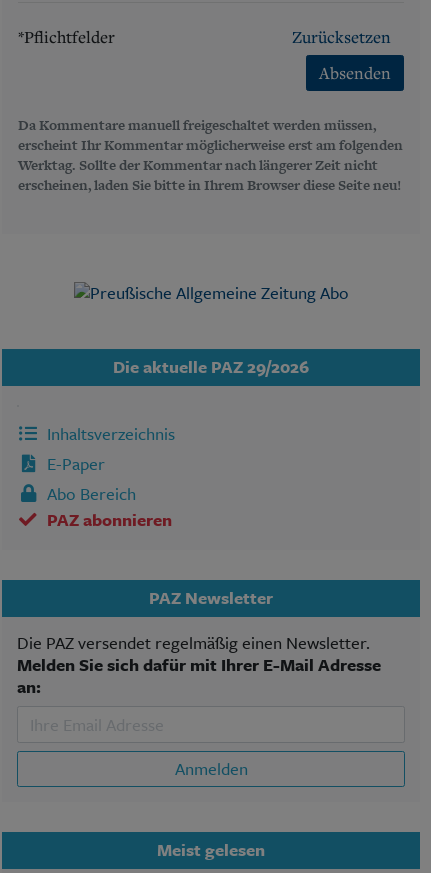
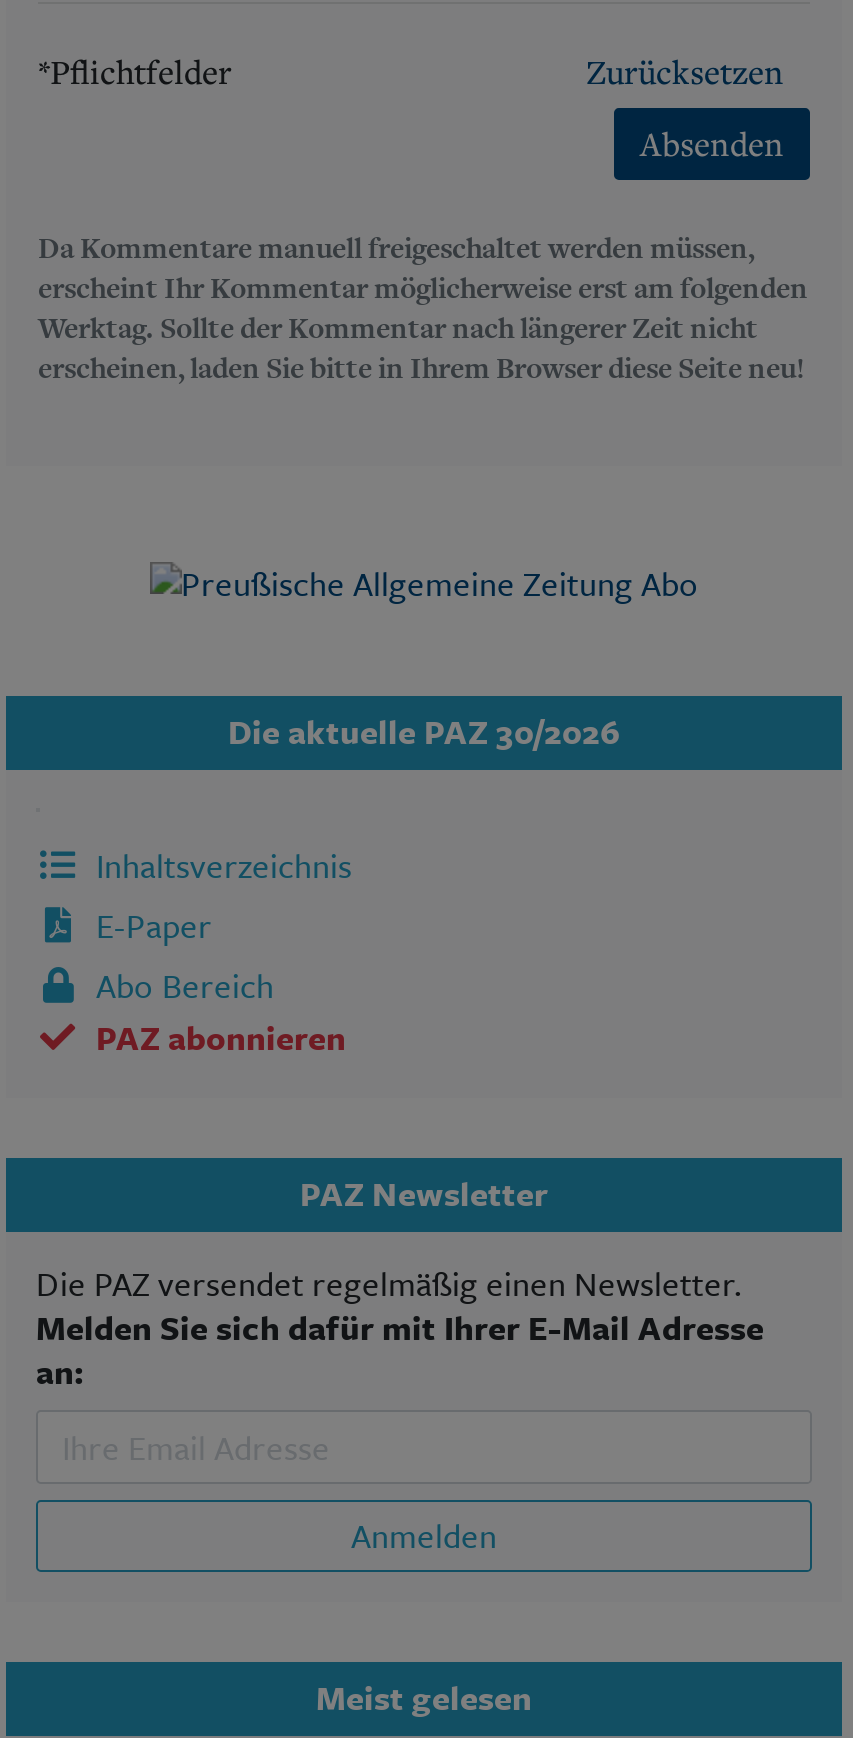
- Die aktuelle PAZ 29/2026
+ Die aktuelle PAZ 30/2026
